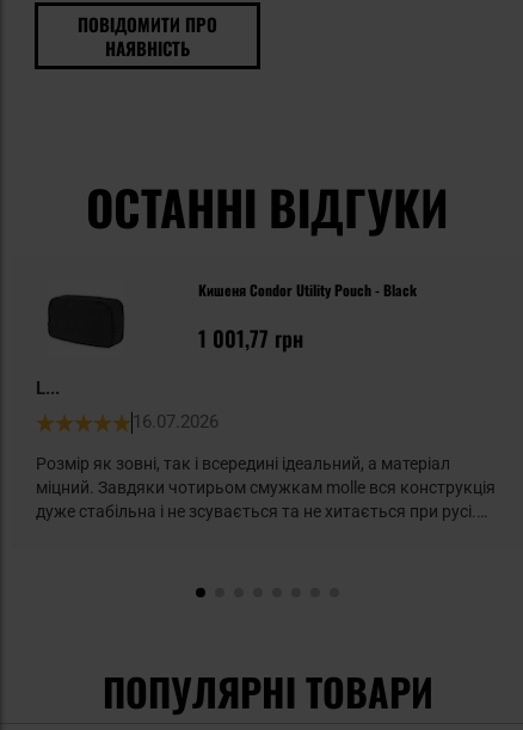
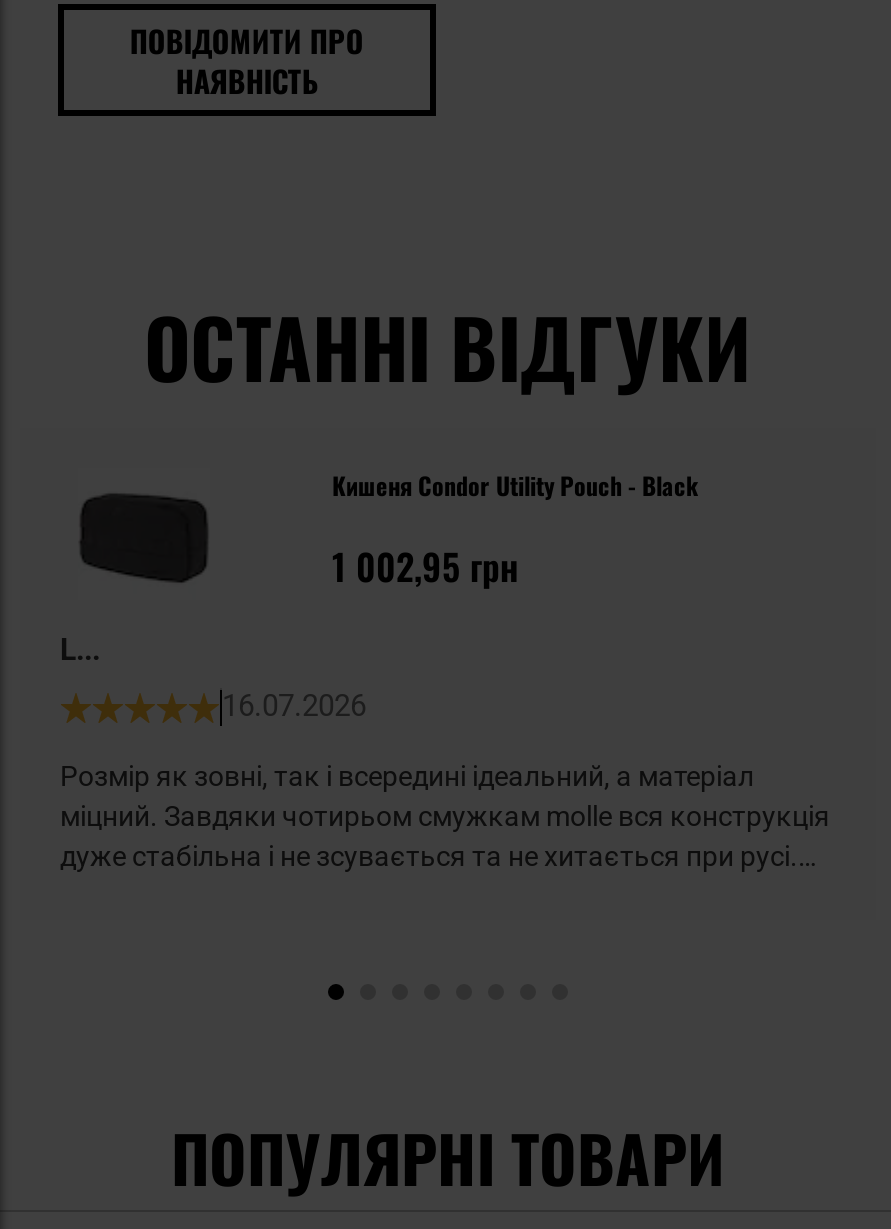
- 1 001,77 грн
+ 1 002,95 грн
